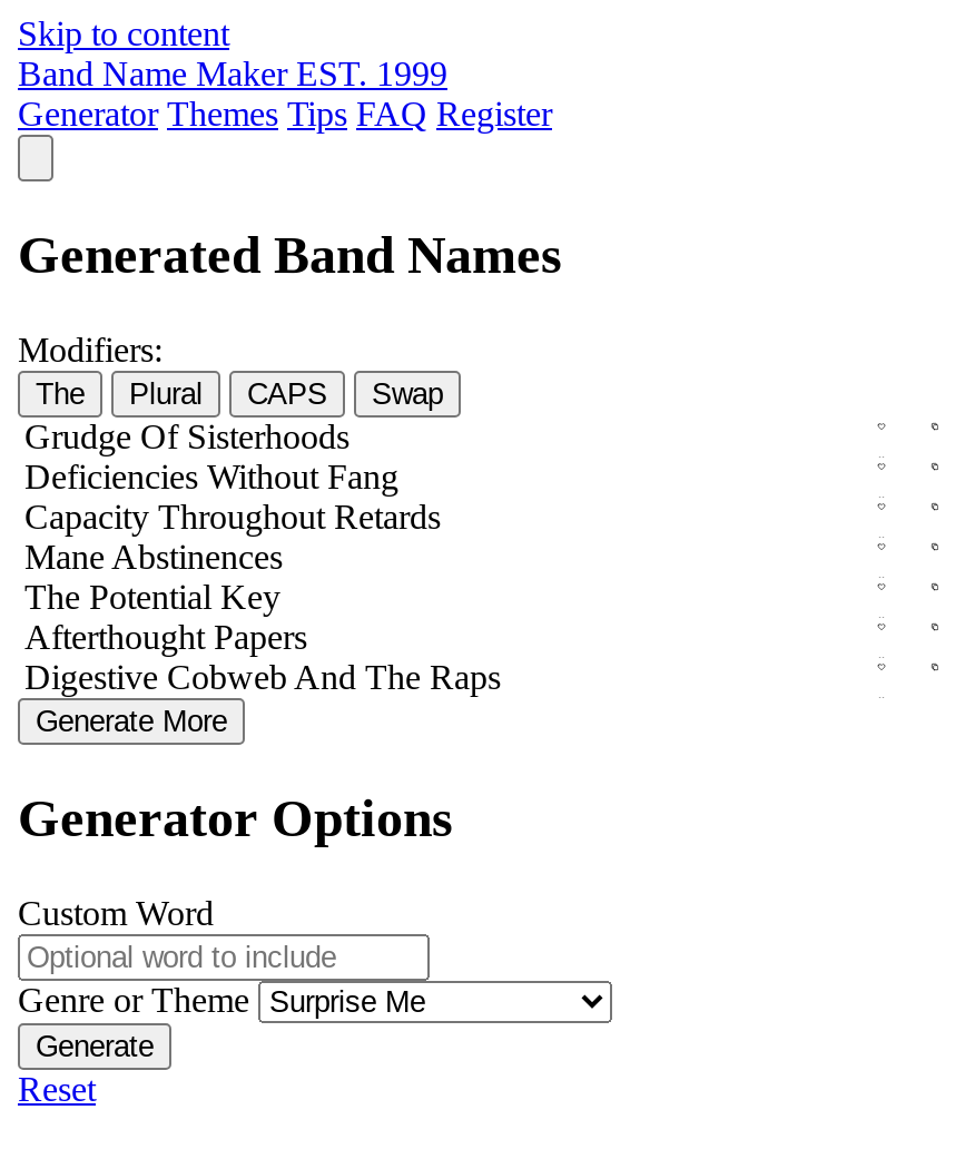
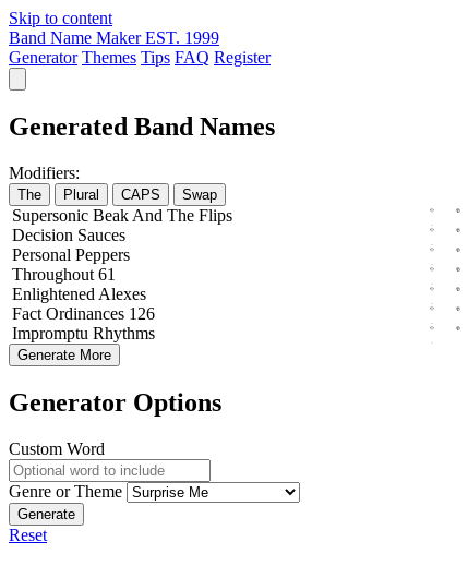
- GrudgeOfSisterhoods
- Deficiencies Without Fang
- Capacity Throughout Retards
- Mane Abstinences
- The Potential Key
- Afterthought Papers
- Digestive Cobweb And The Raps
+ Supersonic BeakAnd TheFlips
+ Decision Sauces
+ Personal Peppers
+ Throughout 61
+ Enlightened Alexes
+ Fact Ordinances 126
+ Impromptu Rhythms
